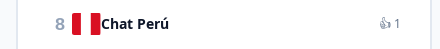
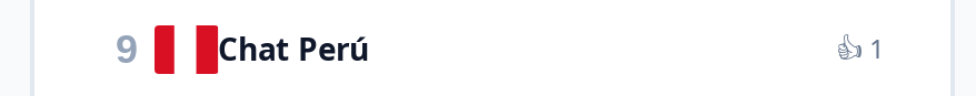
- 8 Chat Perú
+ 9 Chat Perú
